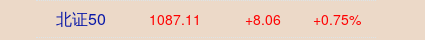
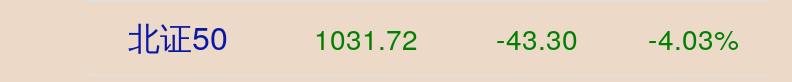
- 1087.11
+ 1031.72

- +8.06
+ -43.30

- +0.75%
+ -4.03%
